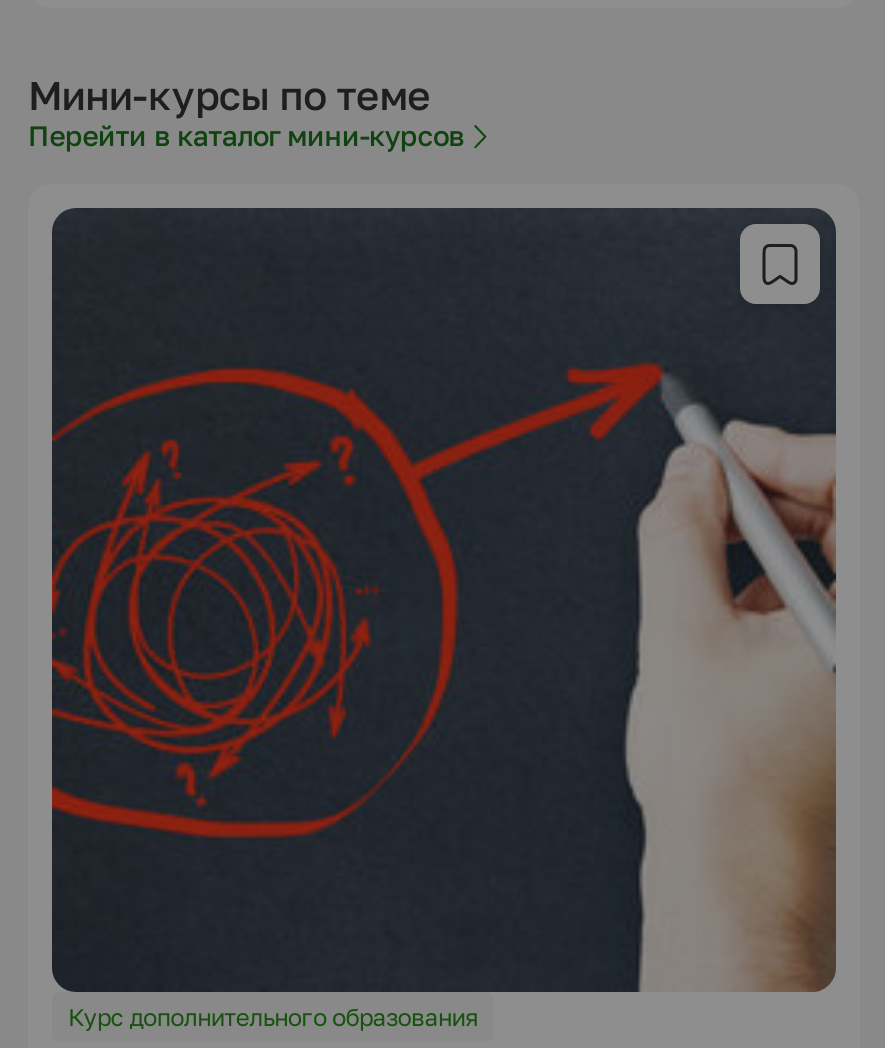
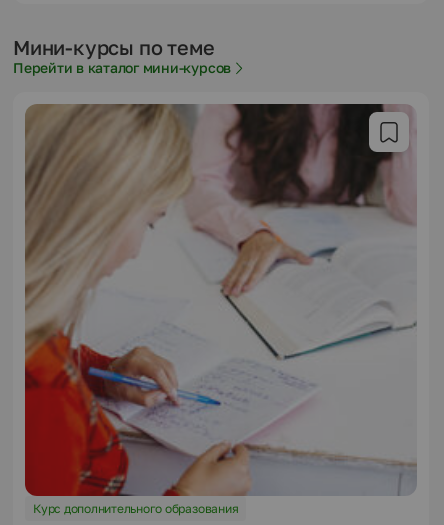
- [image]
+ [image]
